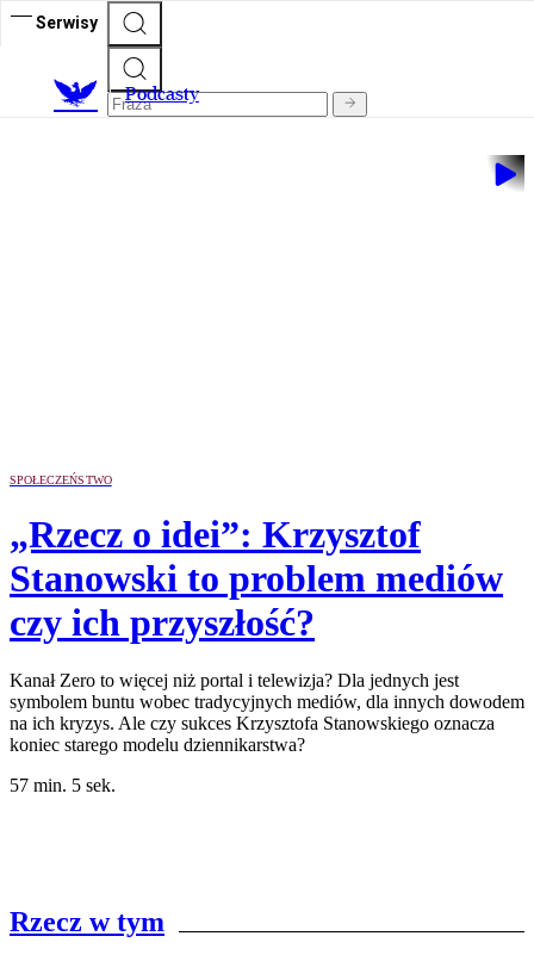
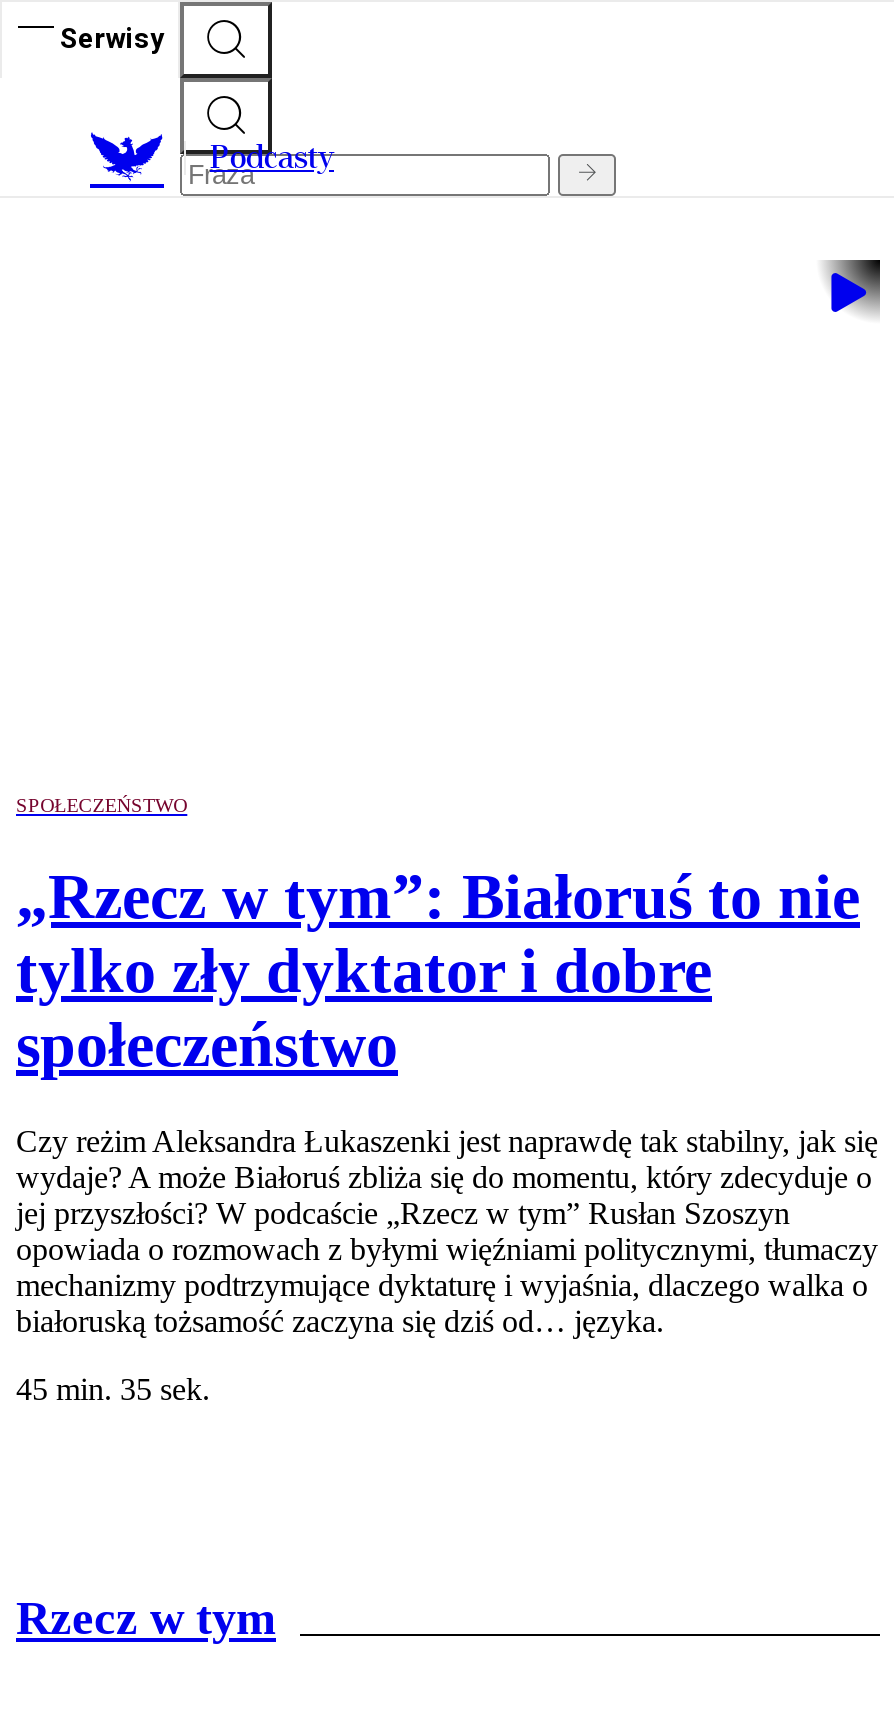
- „Rzecz o idei”: Krzysztof
- Stanowski to problem mediów
- czy ich przyszłość?
+ „Rzecz w tym”: Białoruś to nie
+ tylko zły dyktator i dobre
+ społeczeństwo

- Kanał Zero to więcej niż portal i telewizja? Dla jednych jest
- symbolem buntu wobec tradycyjnych mediów, dla innych dowodem
- na ich kryzys. Ale czy sukces Krzysztofa Stanowskiego oznacza
- koniec starego modelu dziennikarstwa?
+ Czy reżim Aleksandra Łukaszenki jest naprawdę tak stabilny, jak się
+ wydaje? A może Białoruś zbliża się do momentu, który zdecyduje o
+ jej przyszłości? W podcaście „Rzecz w tym” Rusłan Szoszyn
+ opowiada o rozmowach z byłymi więźniami politycznymi, tłumaczy
+ mechanizmy podtrzymujące dyktaturę i wyjaśnia, dlaczego walka o
+ białoruską tożsamość zaczyna się dziś od… języka.

- 57 min. 5 sek.
+ 45 min. 35 sek.
